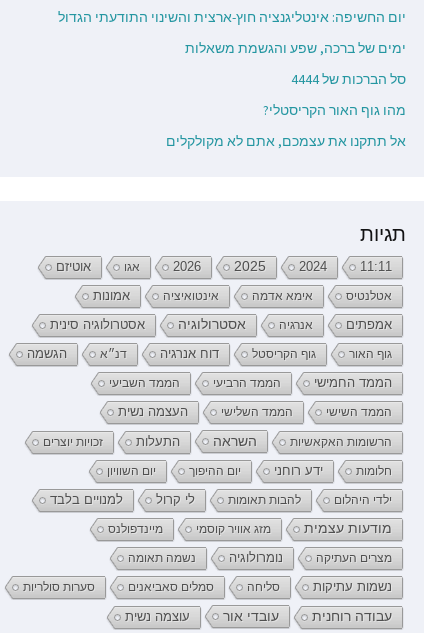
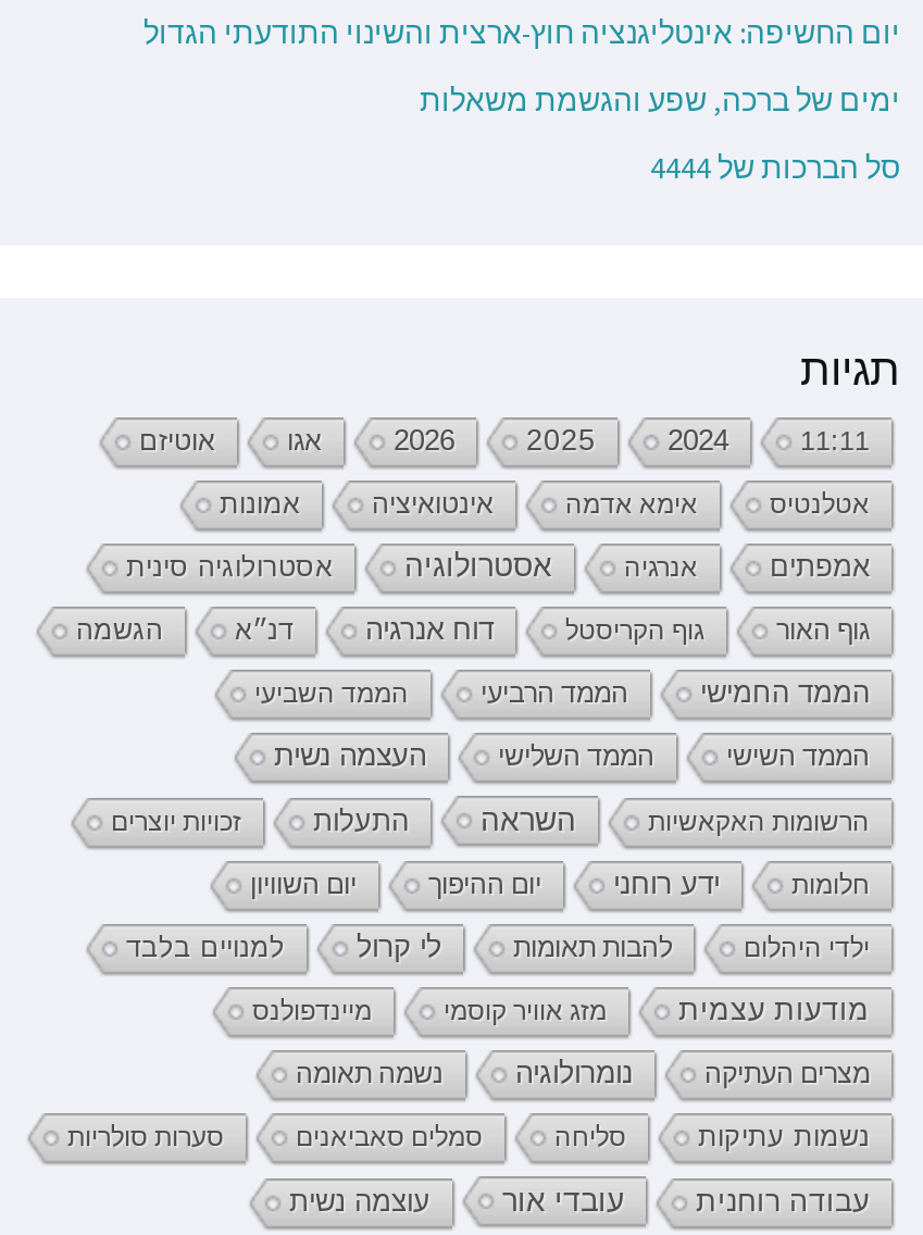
- מהו גוף האור הקריסטלי?
- אל תתקנו את עצמכם, אתם לא מקולקלים
